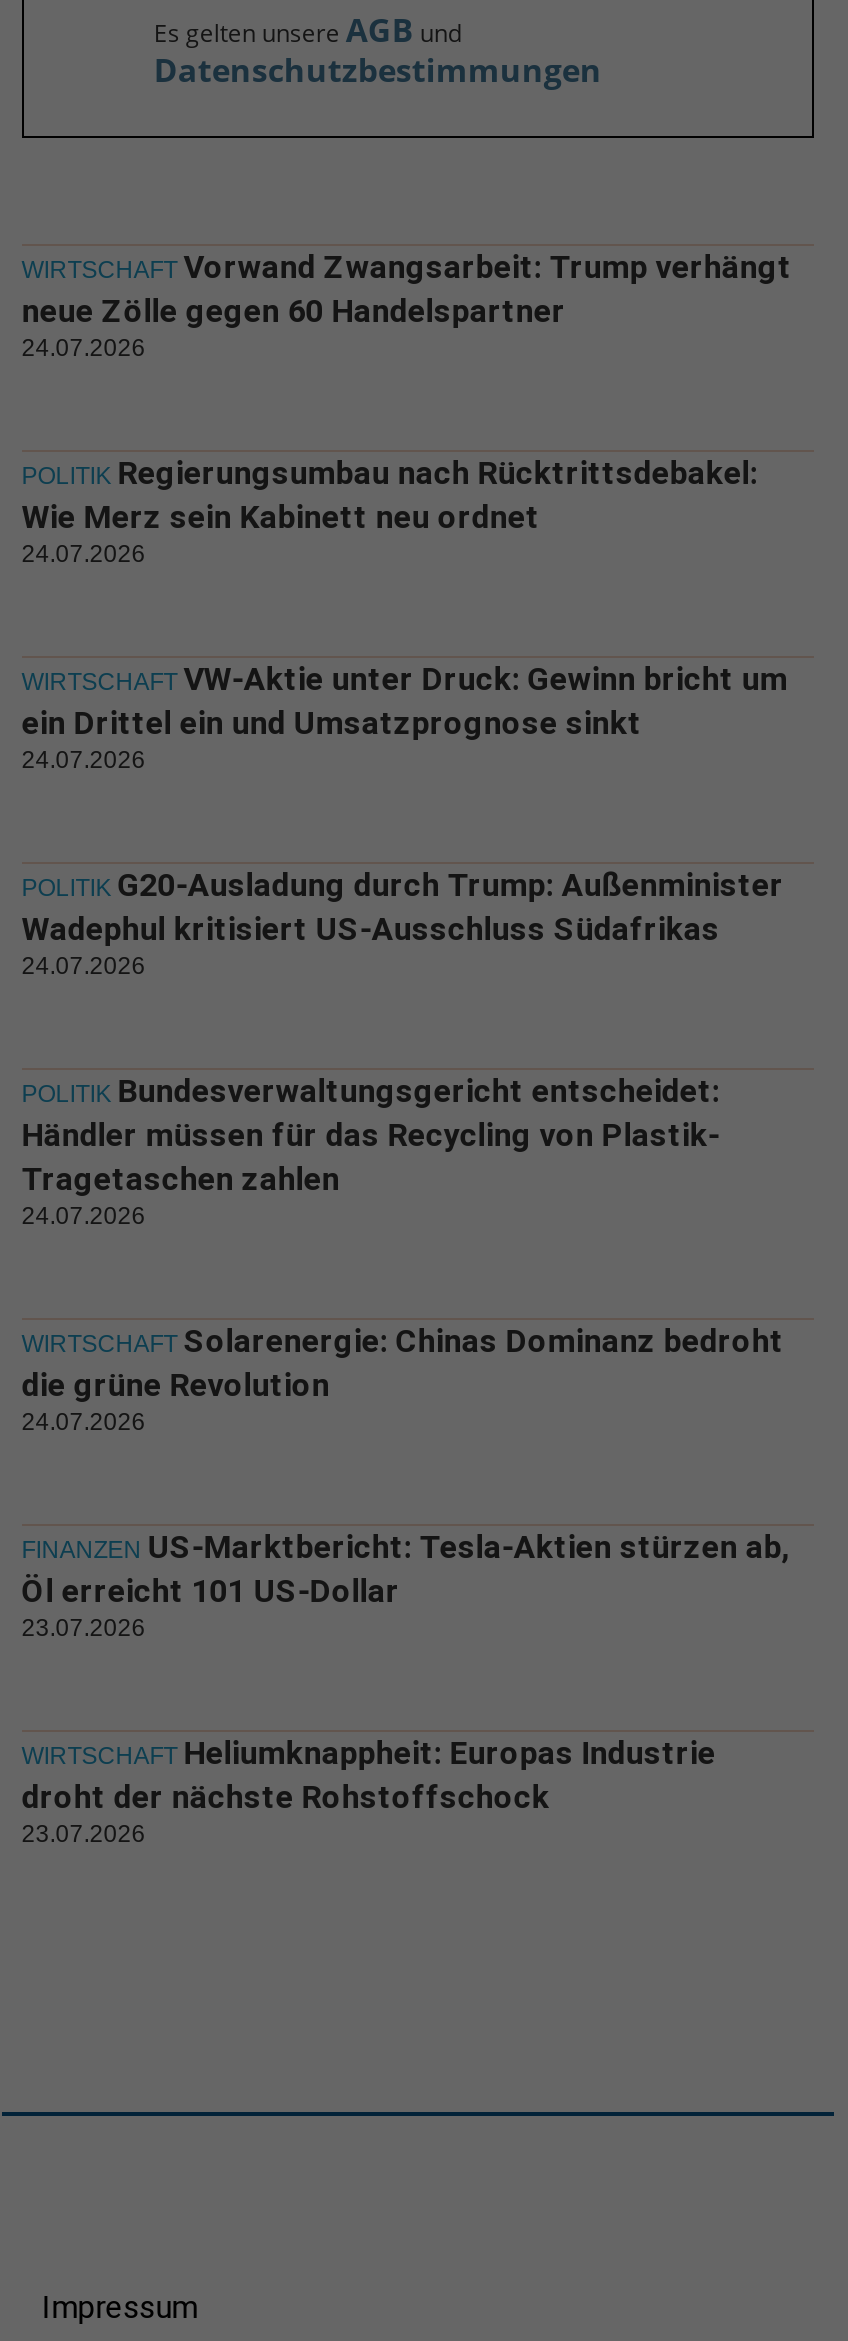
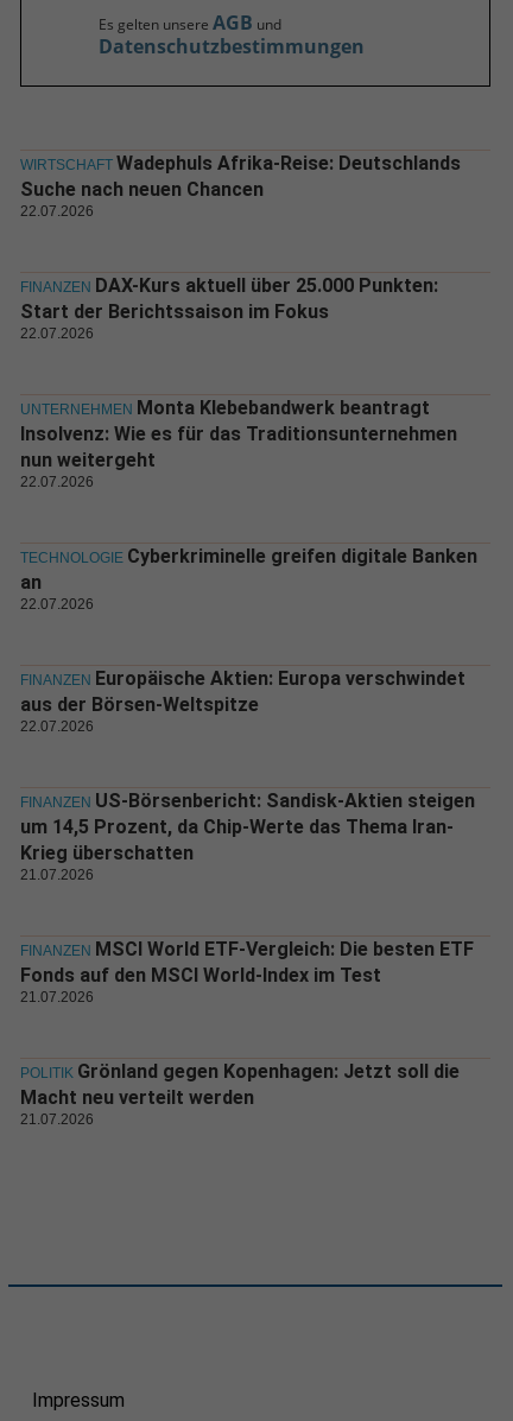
- WIRTSCHAFT Vorwand Zwangsarbeit: Trump verhängt
- neue Zölle gegen 60 Handelspartner
- 24.07.2026
+ WIRTSCHAFT Wadephuls Afrika-Reise: Deutschlands
+ Suche nach neuen Chancen
+ 22.07.2026

- POLITIK Regierungsumbau nach Rücktrittsdebakel:
- Wie Merz sein Kabinett neu ordnet
- 24.07.2026
+ FINANZEN DAX-Kurs aktuell über 25.000 Punkten:
+ Start der Berichtssaison im Fokus
+ 22.07.2026

- WIRTSCHAFT VW-Aktie unter Druck: Gewinn bricht um
- ein Drittel ein und Umsatzprognose sinkt
- 24.07.2026
+ UNTERNEHMEN Monta Klebebandwerk beantragt
+ Insolvenz: Wie es für das Traditionsunternehmen
+ nun weitergeht
+ 22.07.2026

- POLITIK G20-Ausladung durch Trump: Außenminister
- Wadephul kritisiert US-Ausschluss Südafrikas
- 24.07.2026
+ TECHNOLOGIE Cyberkriminelle greifen digitale Banken
+ an
+ 22.07.2026

- POLITIK Bundesverwaltungsgericht entscheidet:
- Händler müssen für das Recycling von Plastik-
- Tragetaschen zahlen
- 24.07.2026
+ FINANZEN Europäische Aktien: Europa verschwindet
+ aus der Börsen-Weltspitze
+ 22.07.2026

- WIRTSCHAFT Solarenergie: Chinas Dominanz bedroht
- die grüne Revolution
- 24.07.2026
+ FINANZEN US-Börsenbericht: Sandisk-Aktien steigen
+ um 14,5 Prozent, da Chip-Werte das Thema Iran-
+ Krieg überschatten
+ 21.07.2026

- FINANZEN US-Marktbericht: Tesla-Aktien stürzen ab,
- Öl erreicht 101 US-Dollar
- 23.07.2026
+ FINANZEN MSCI World ETF-Vergleich: Die besten ETF
+ Fonds auf den MSCI World-Index im Test
+ 21.07.2026

- WIRTSCHAFT Heliumknappheit: Europas Industrie
- droht der nächste Rohstoffschock
- 23.07.2026
+ POLITIK Grönland gegen Kopenhagen: Jetzt soll die
+ Macht neu verteilt werden
+ 21.07.2026
